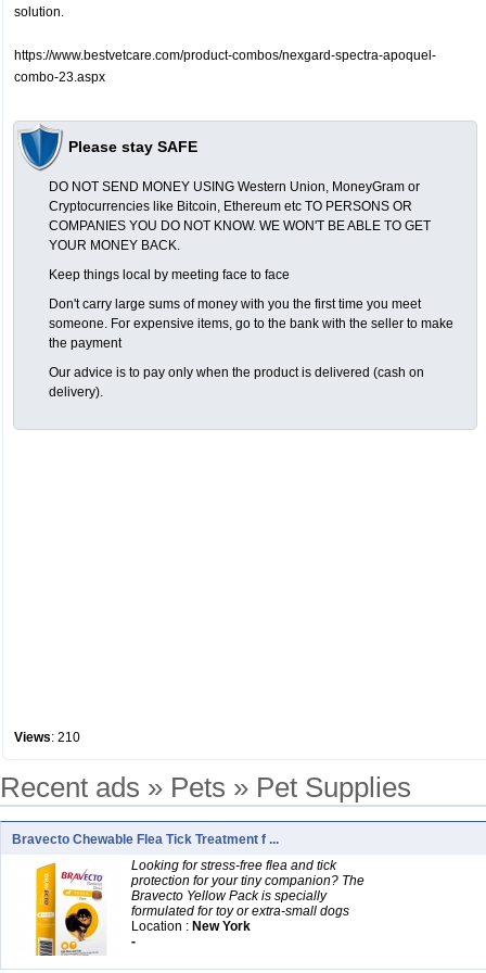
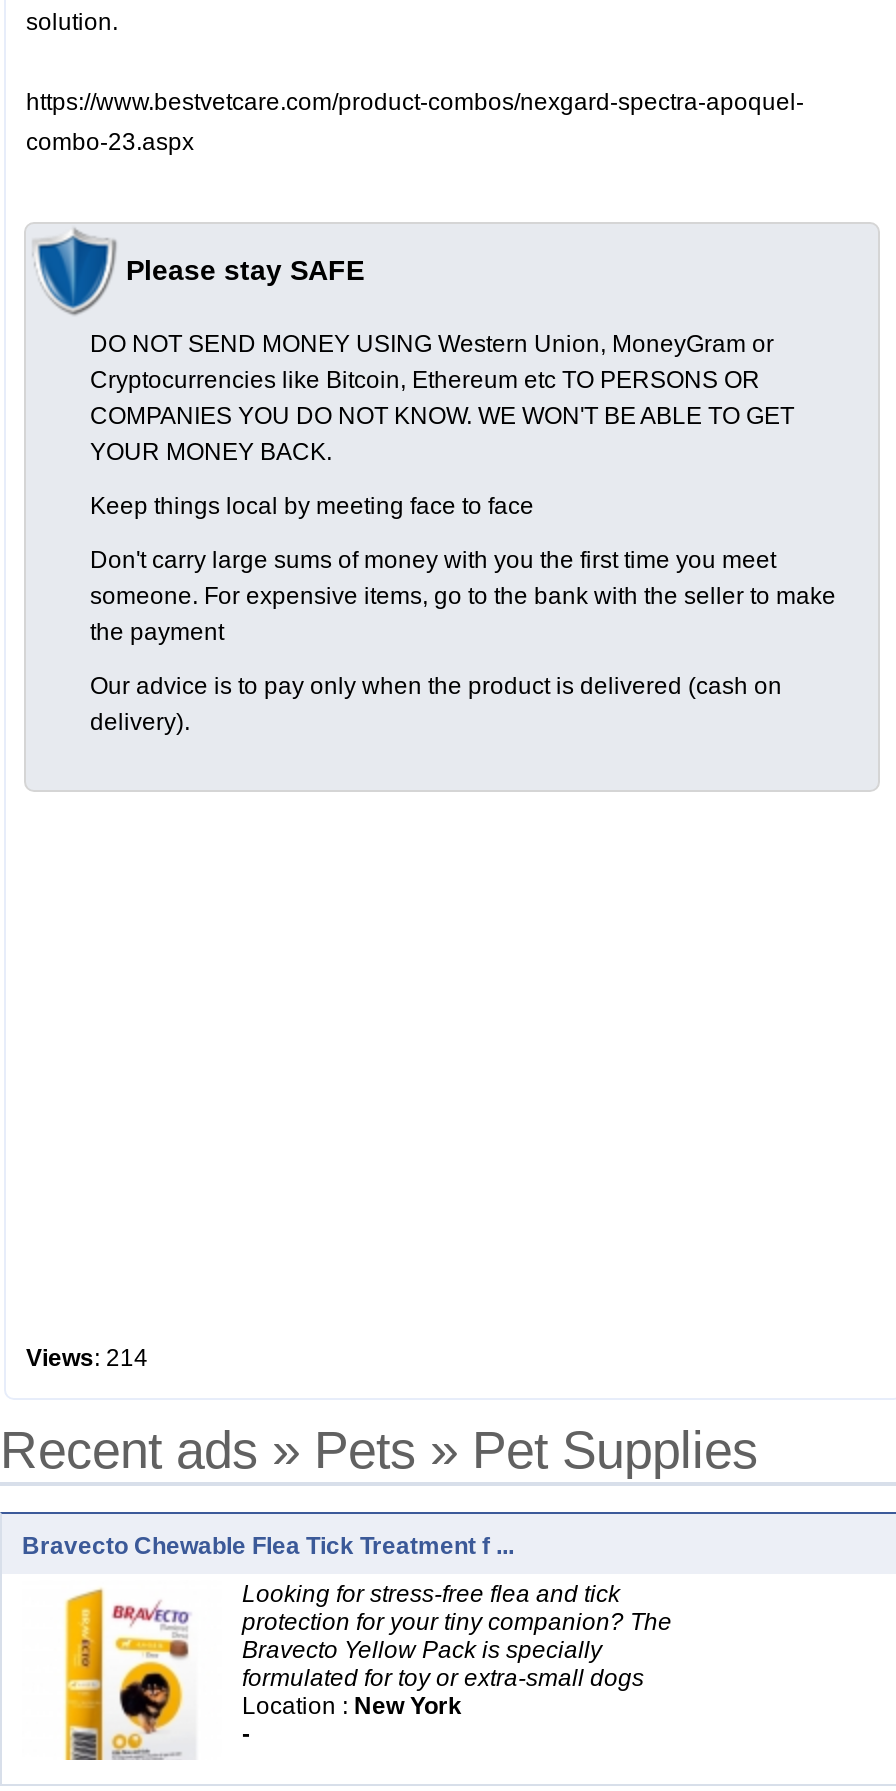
- Views: 210
+ Views: 214
